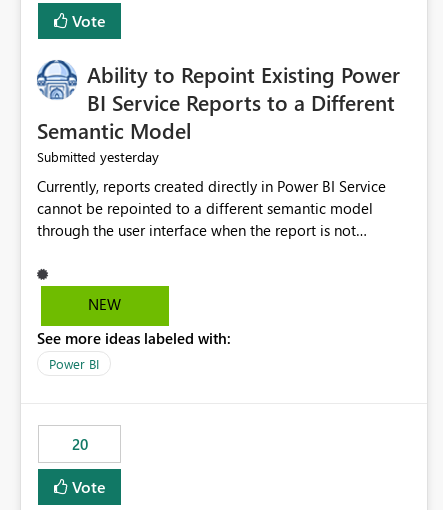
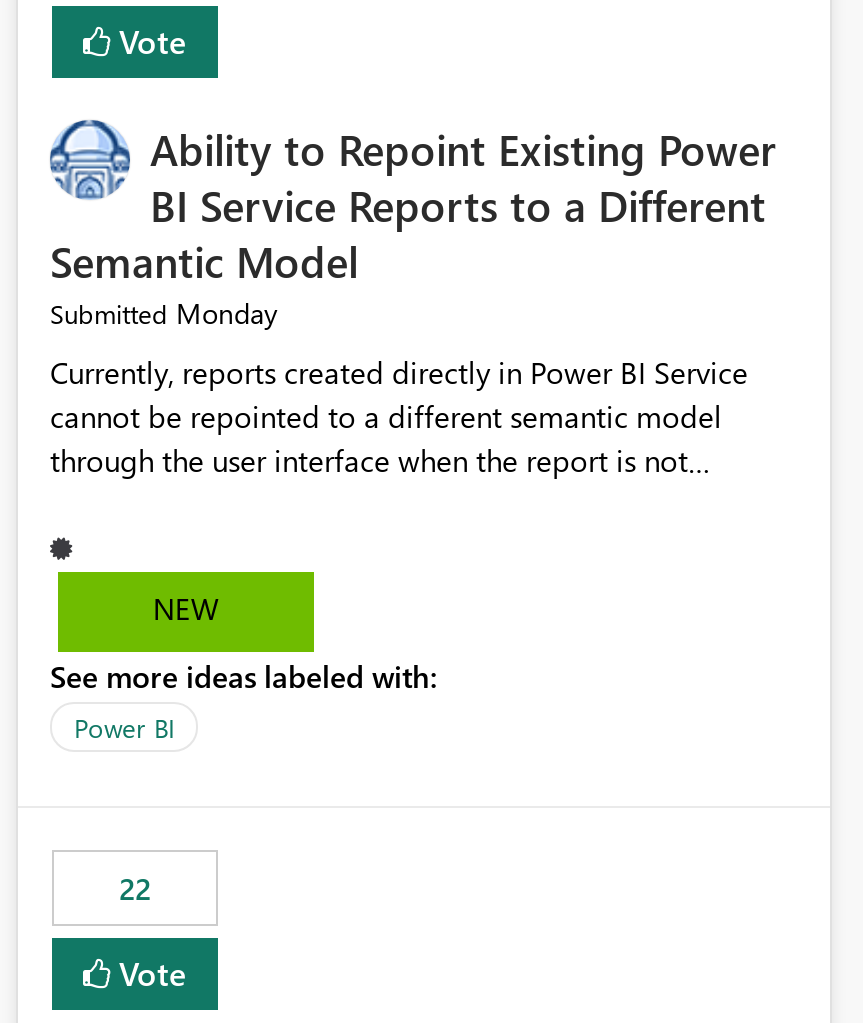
- Submitted yesterday
+ Submitted Monday

- 20
+ 22
